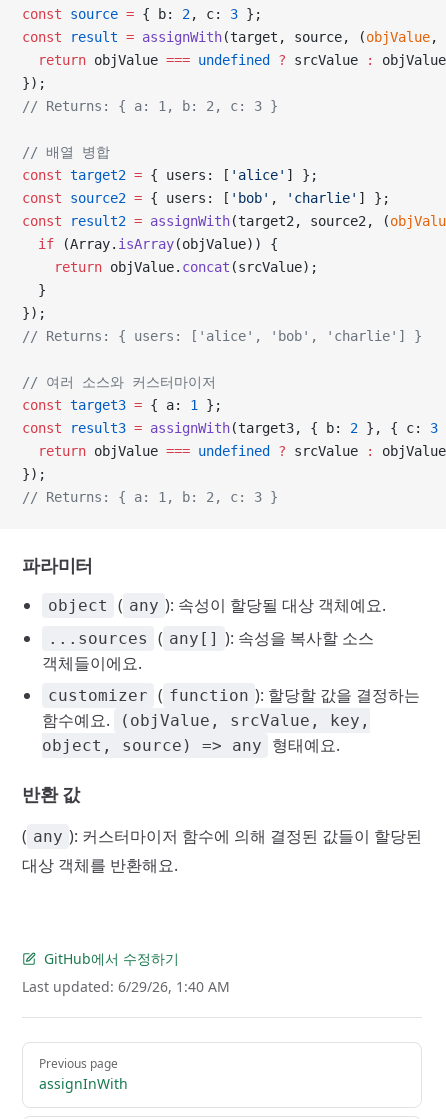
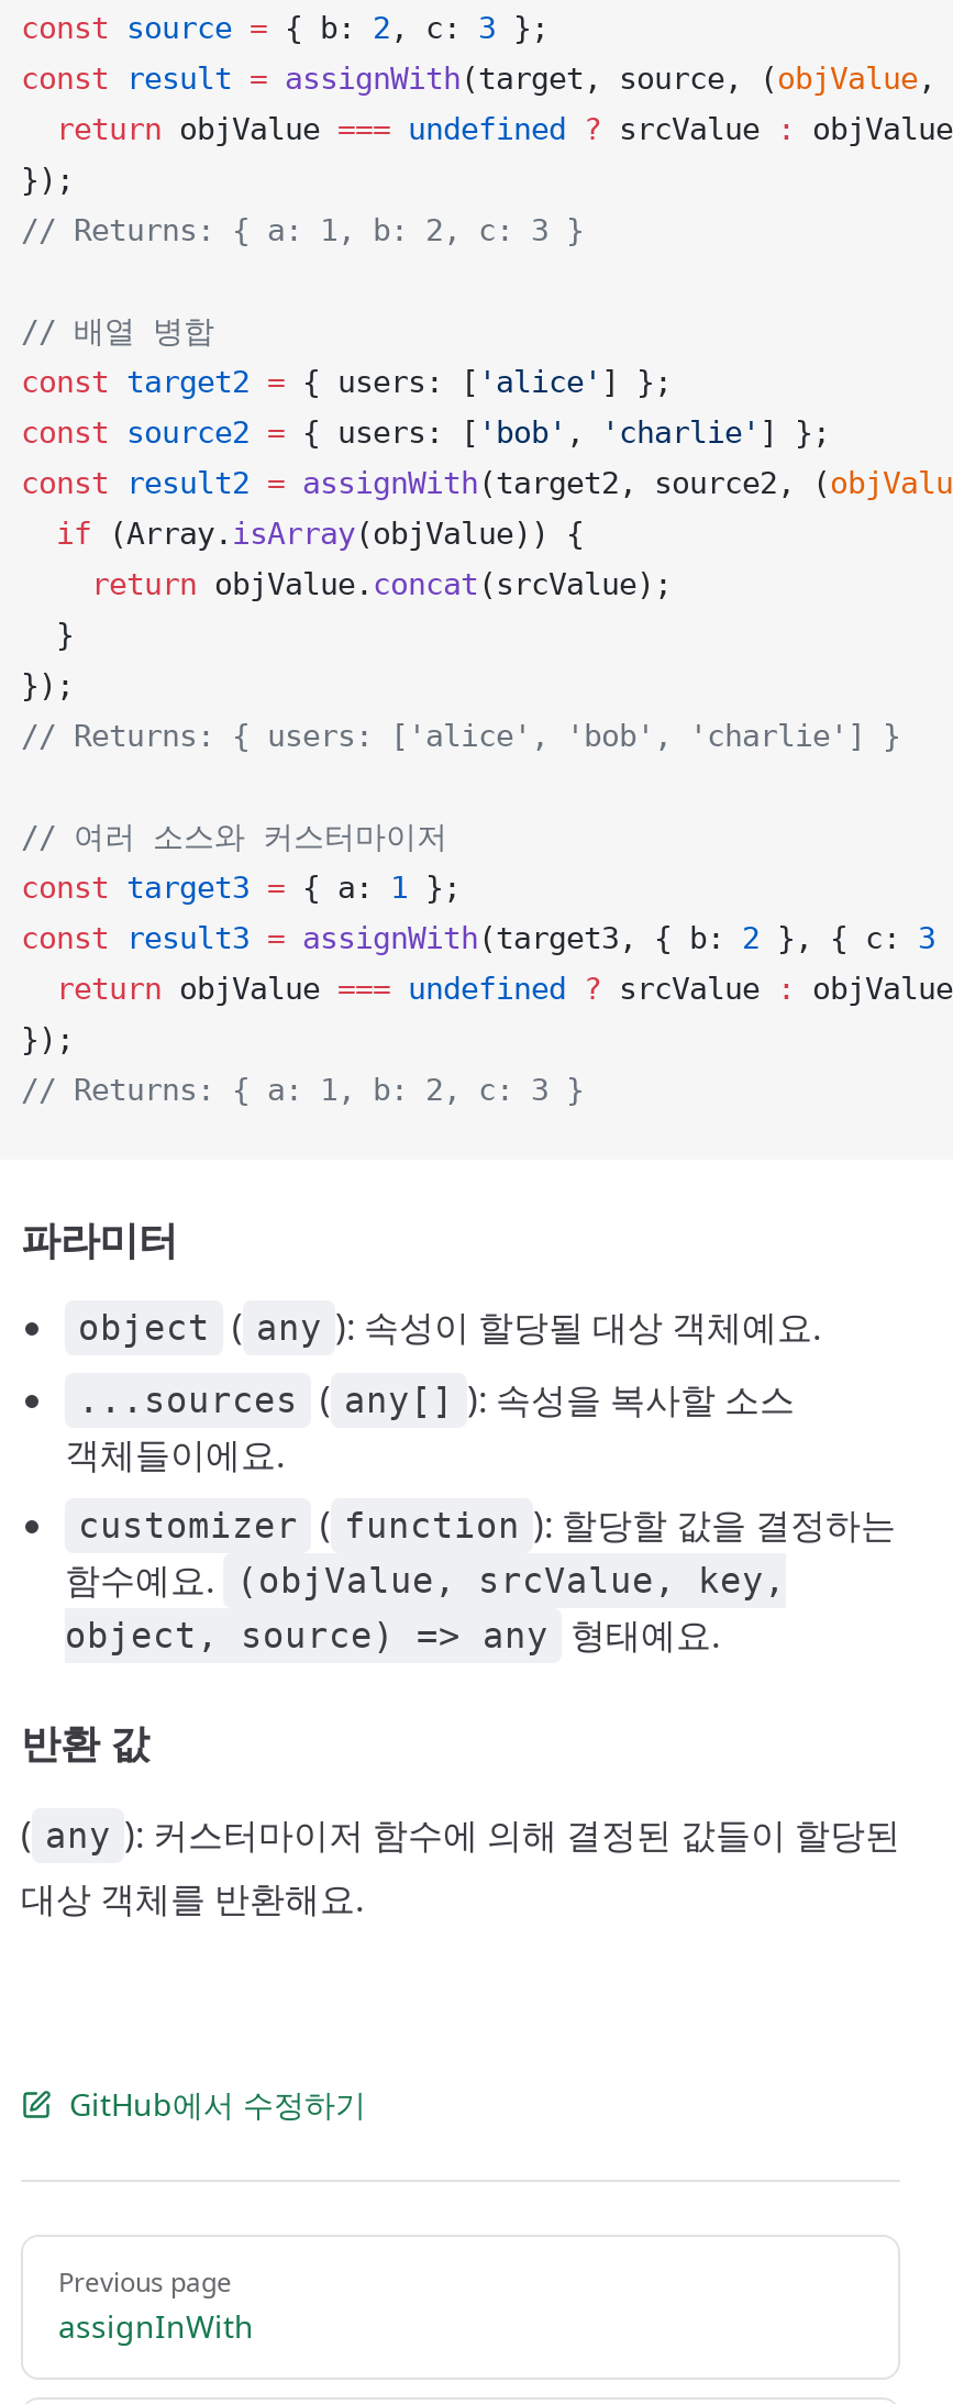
- Last updated: 6/29/26, 1:40 AM
